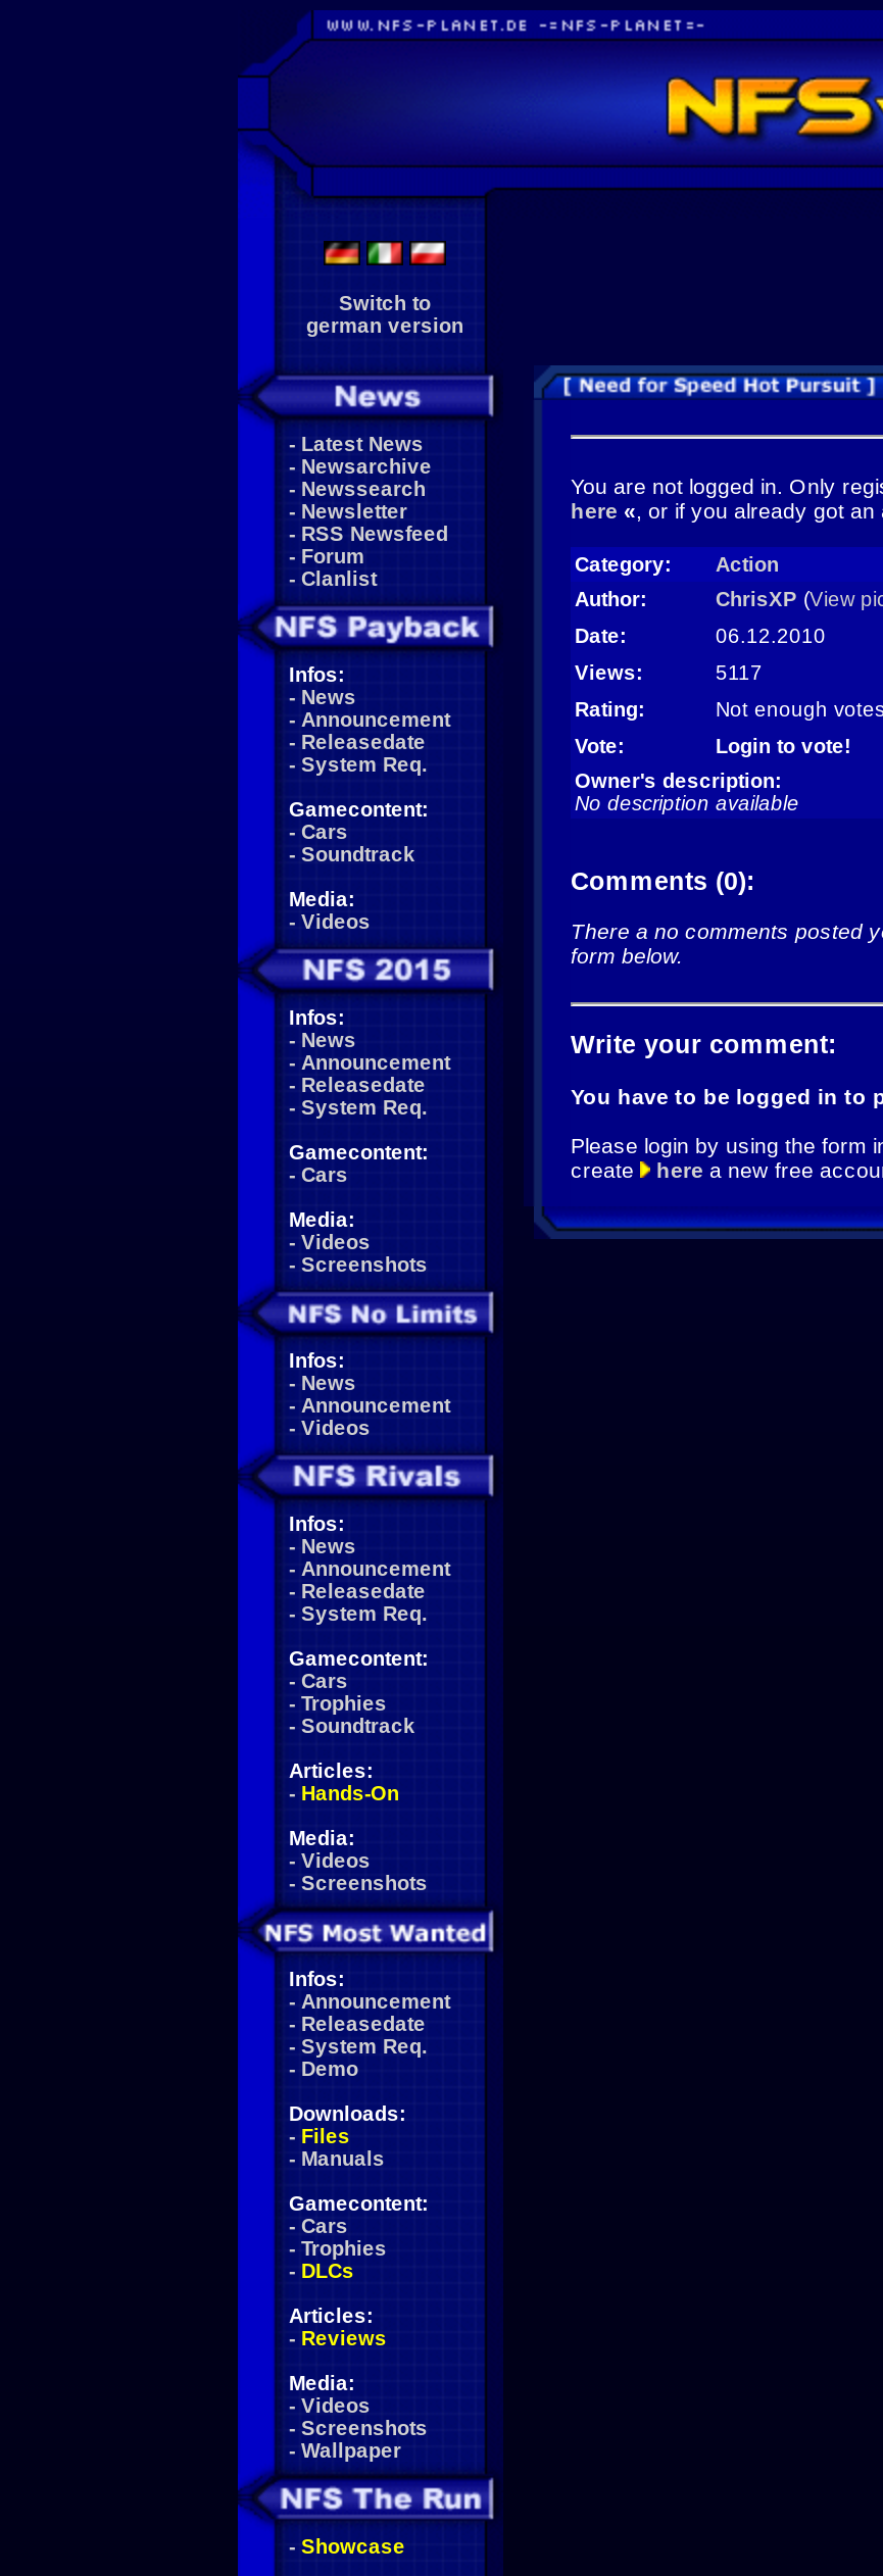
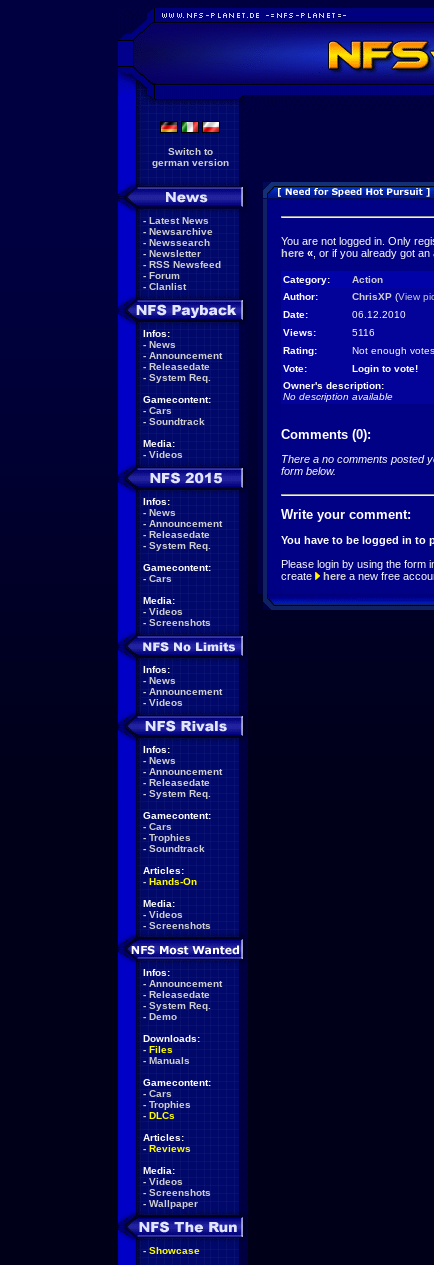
- 5117
+ 5116
